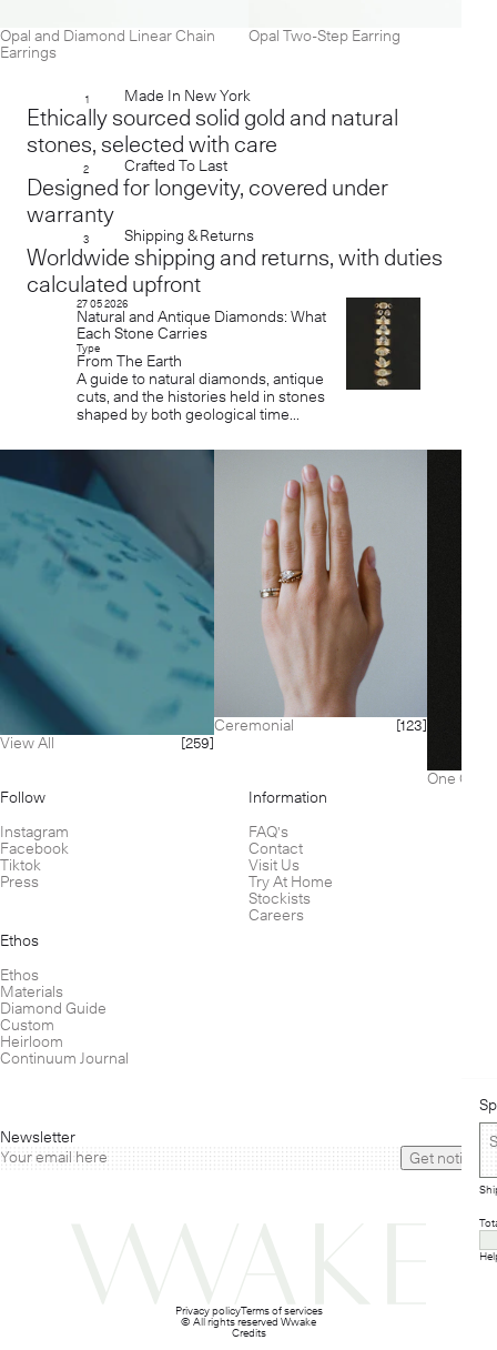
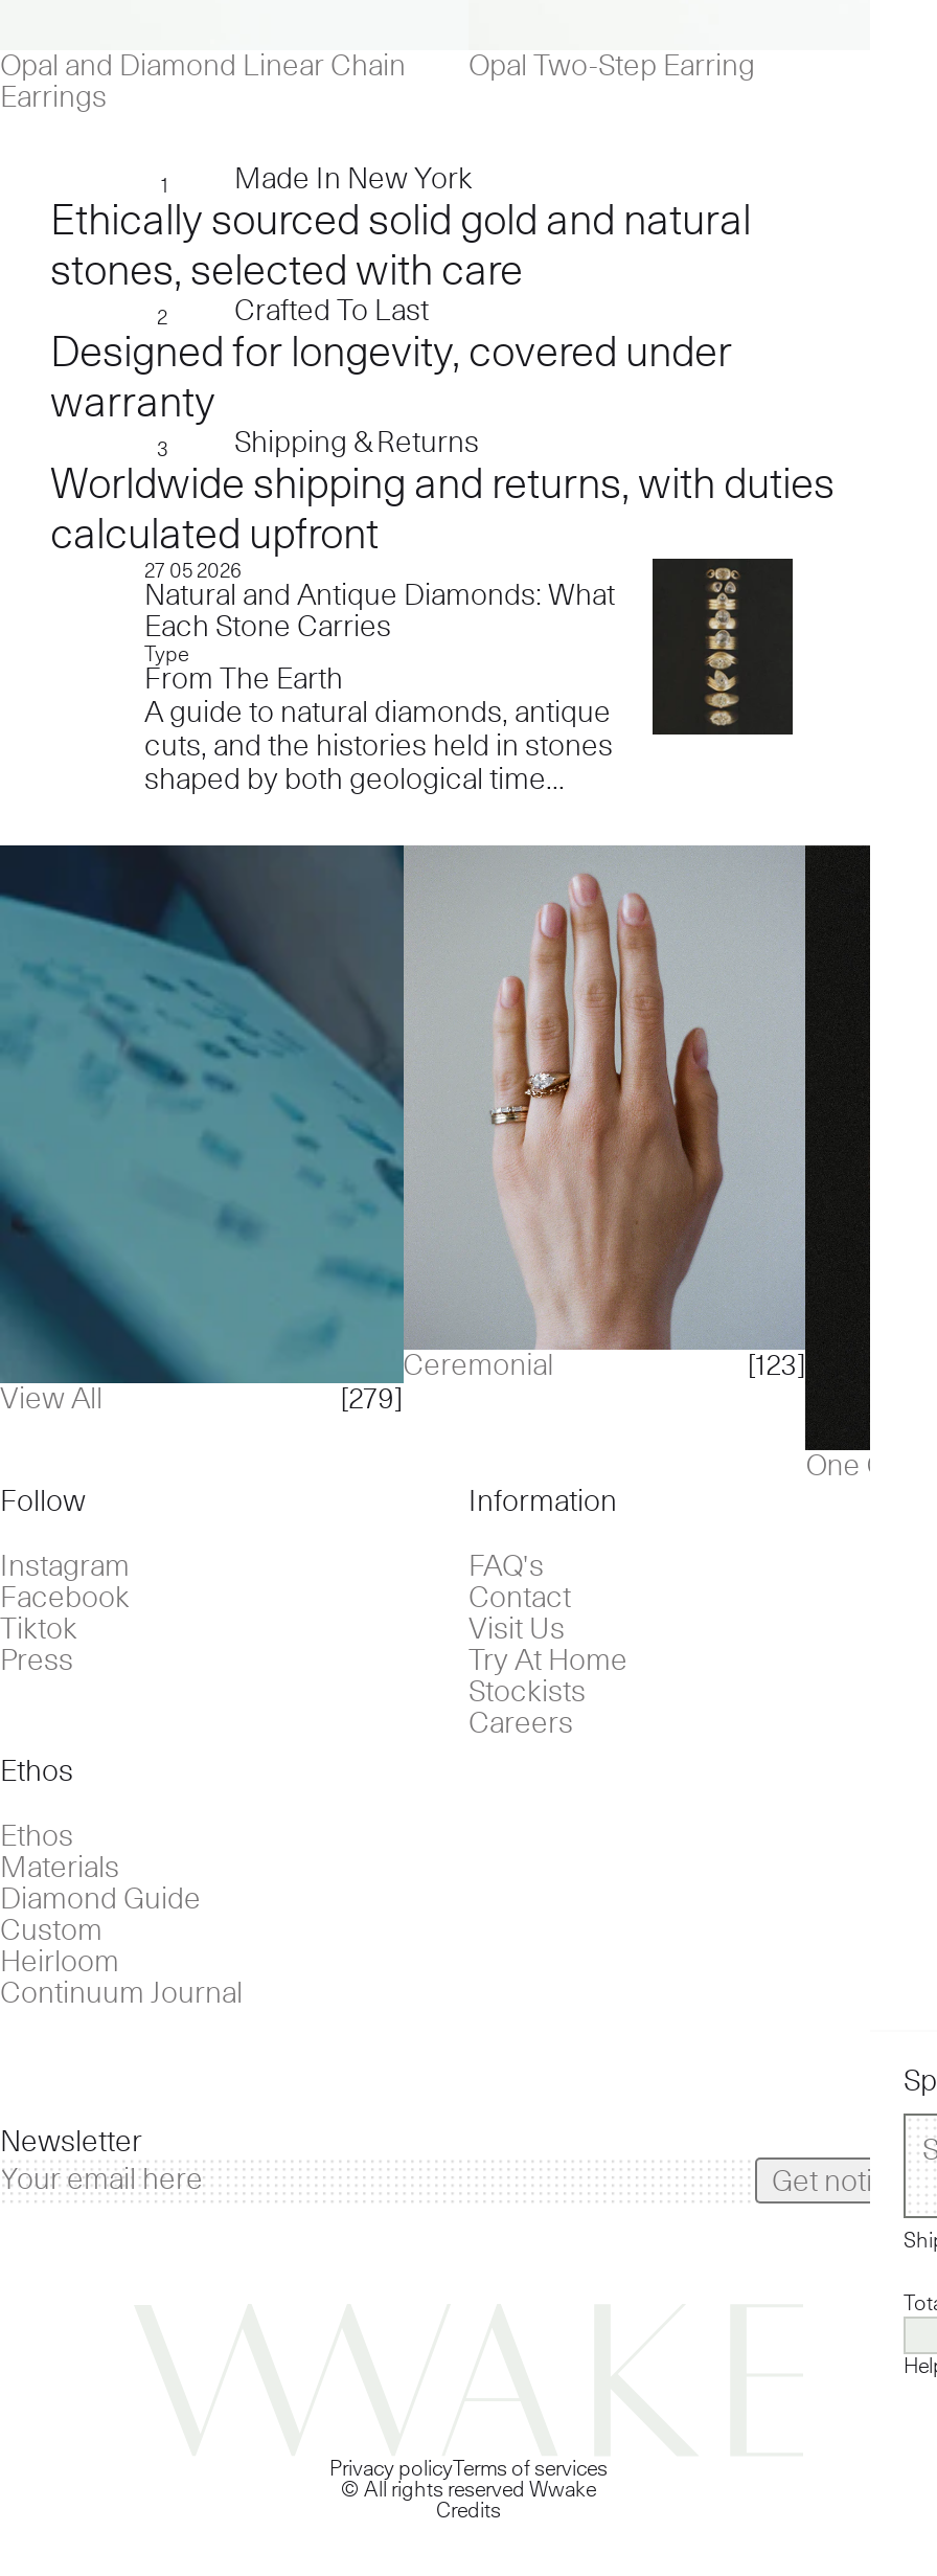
- [259]
+ [279]
